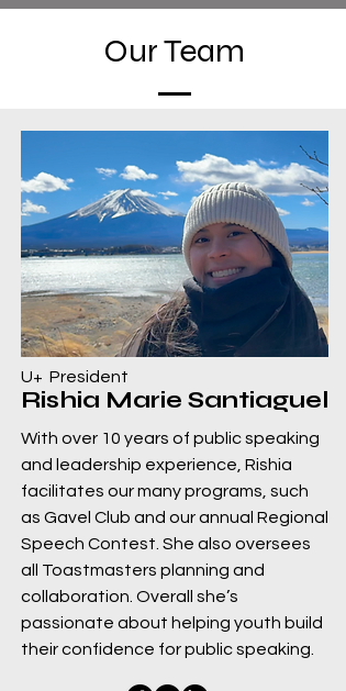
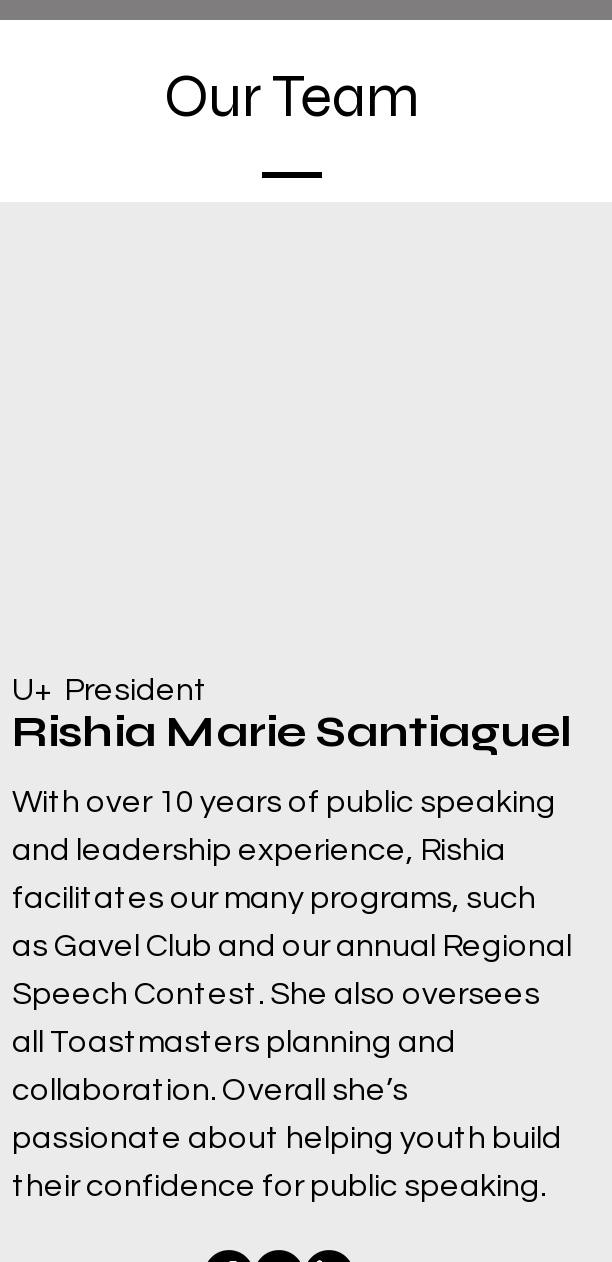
- [image]
